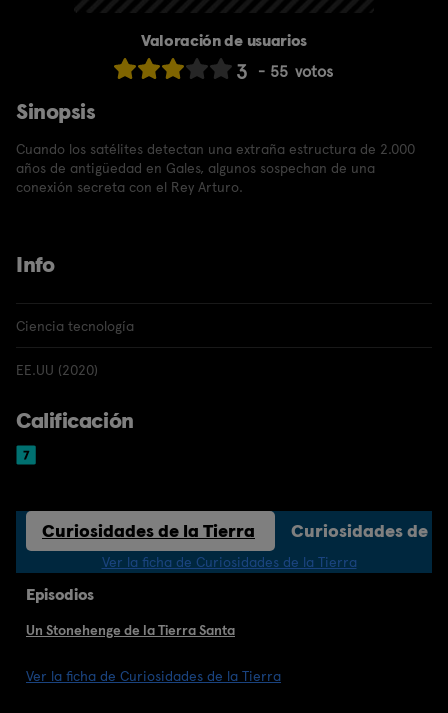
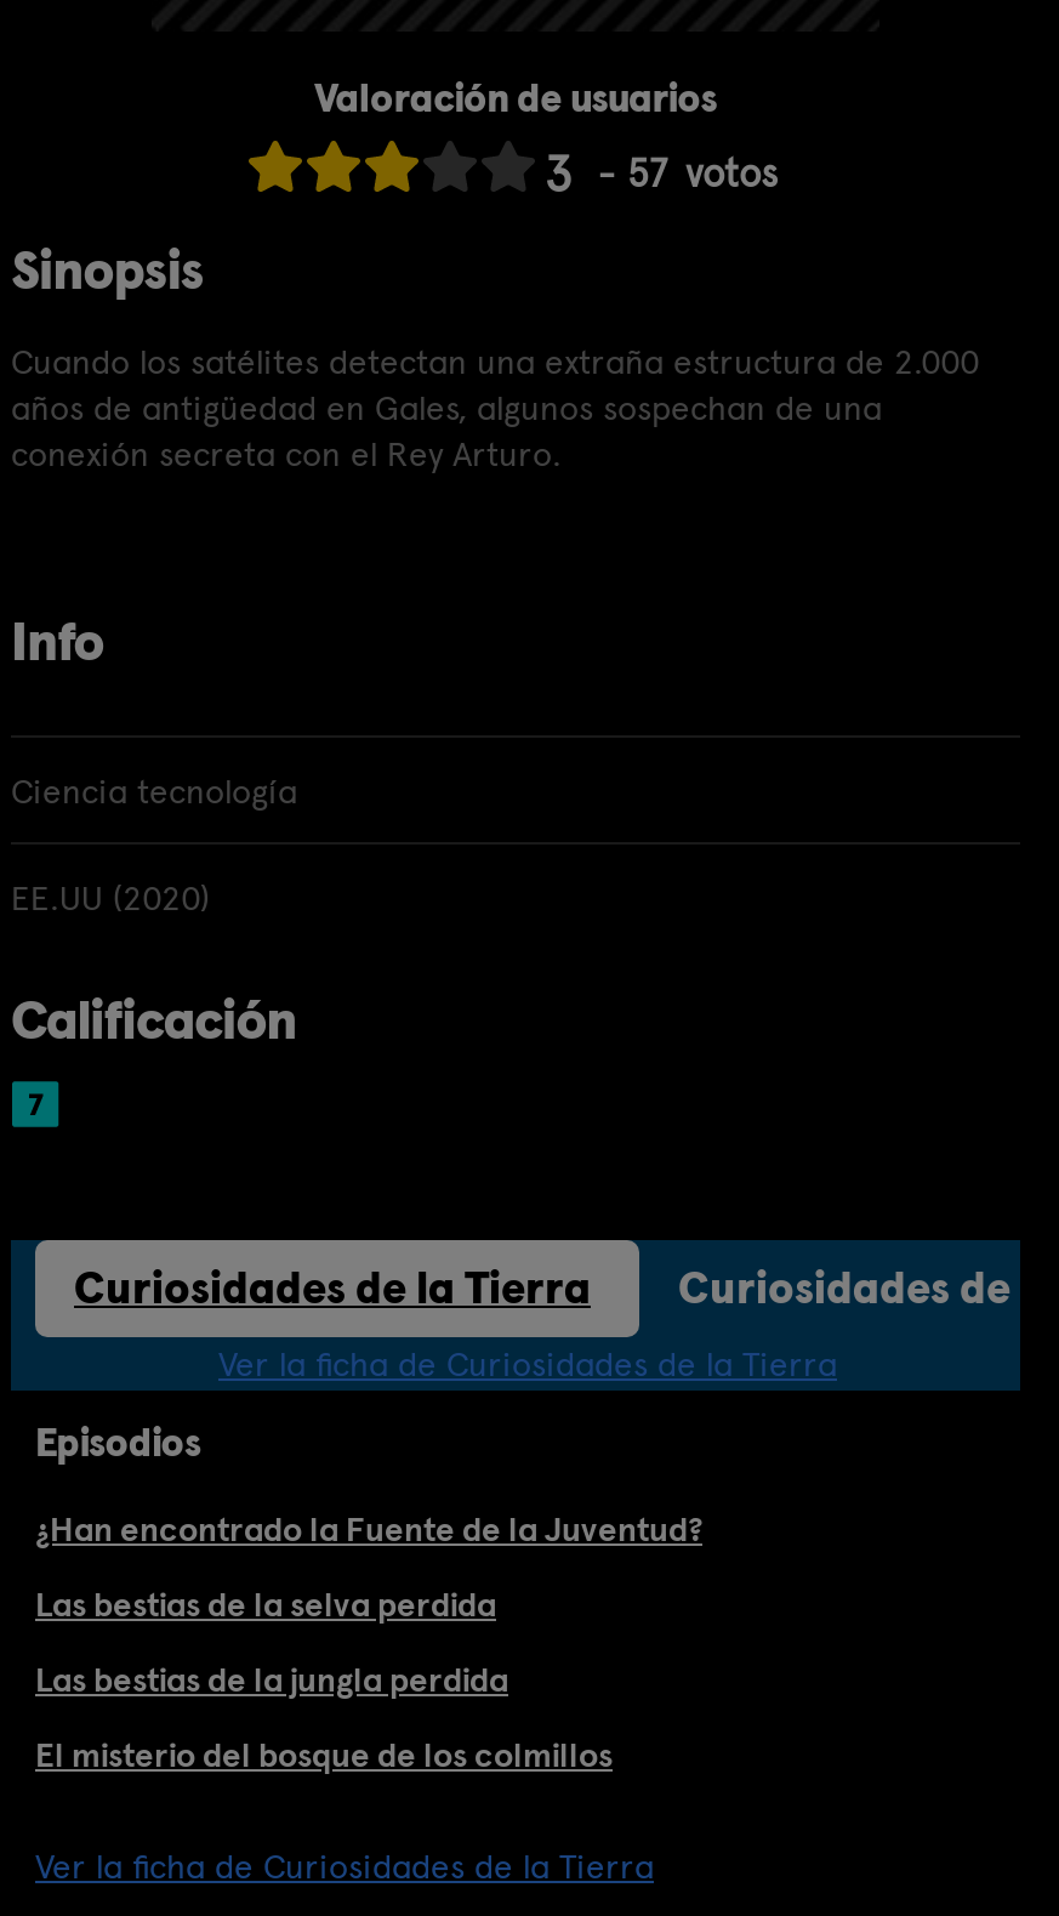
- 3 55 votos
+ 3 57 votos

- Un Stonehenge de la Tierra Santa
+ ¿Han encontrado la Fuente de la Juventud?
+ Las bestias de la selva perdida
+ Las bestias de la jungla perdida
+ El misterio del bosque de los colmillos
